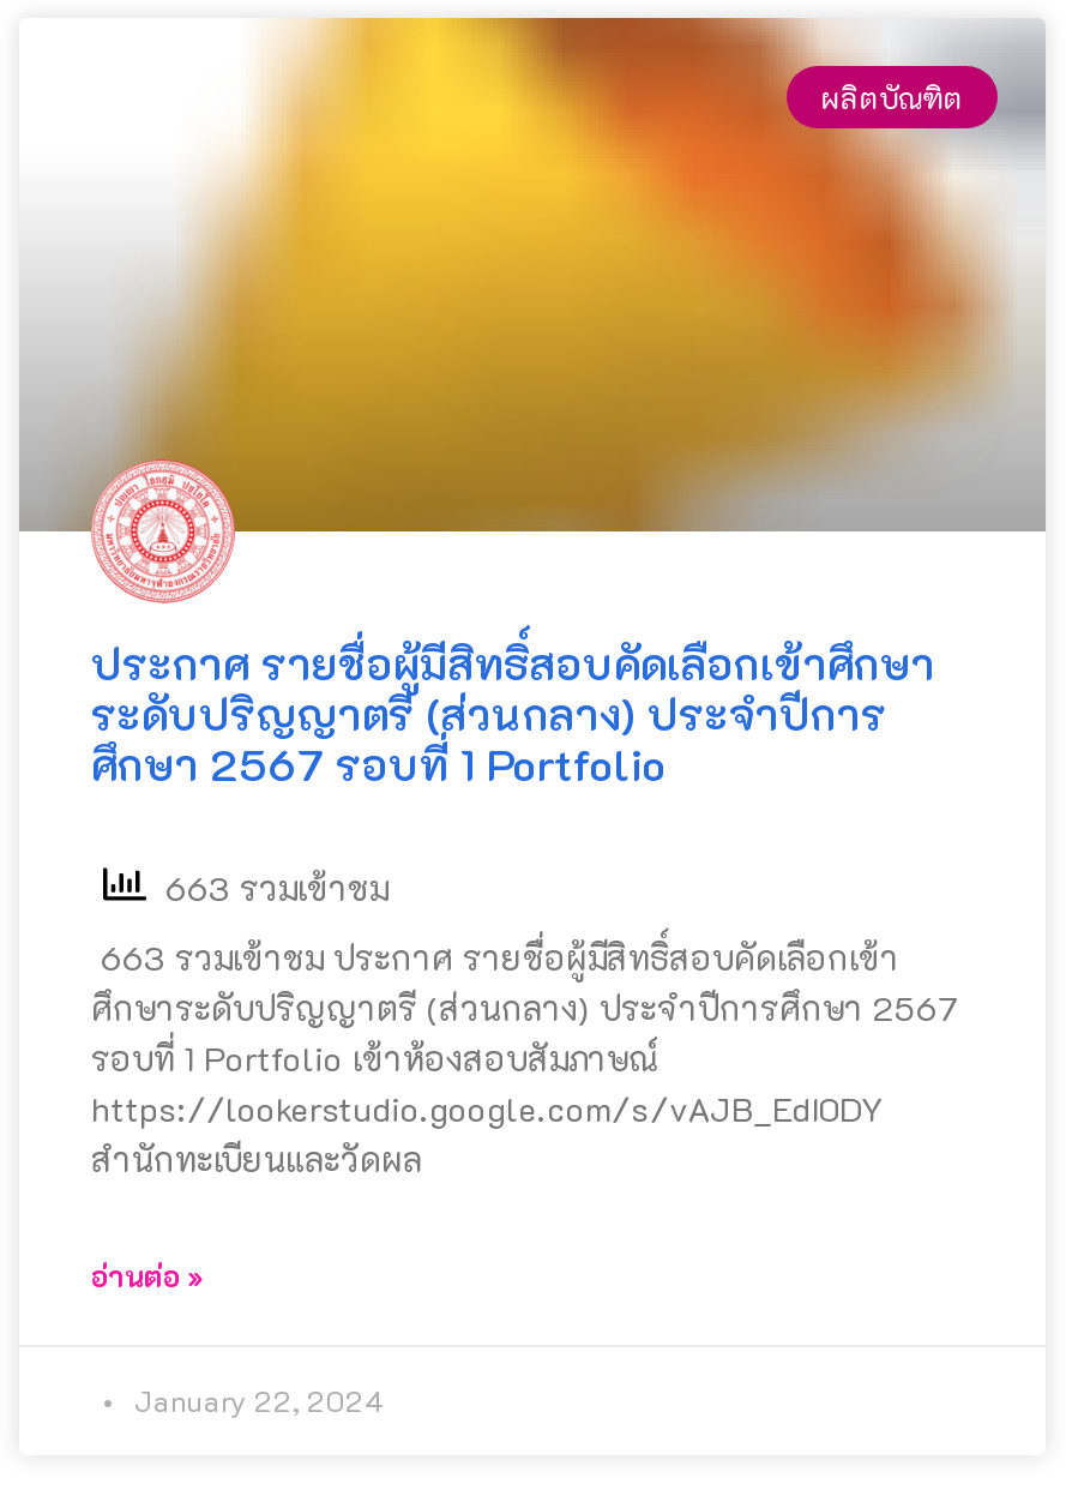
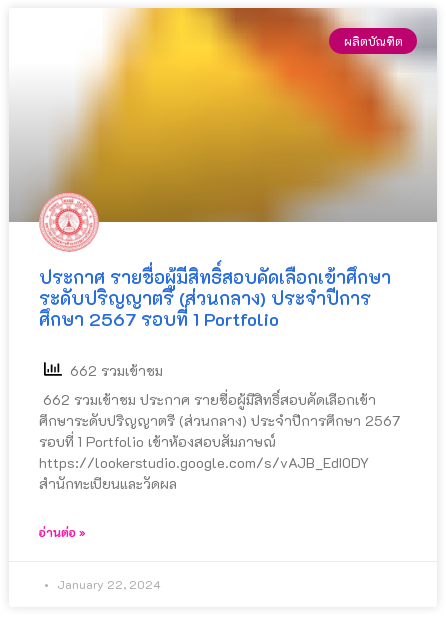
- 663 รวมเข้าชม
+ 662 รวมเข้าชม

- 663 รวมเข้าชม ประกาศ รายชื่อผู้มีสิทธิ์สอบคัดเลือกเข้า
+ 662 รวมเข้าชม ประกาศ รายชื่อผู้มีสิทธิ์สอบคัดเลือกเข้า
